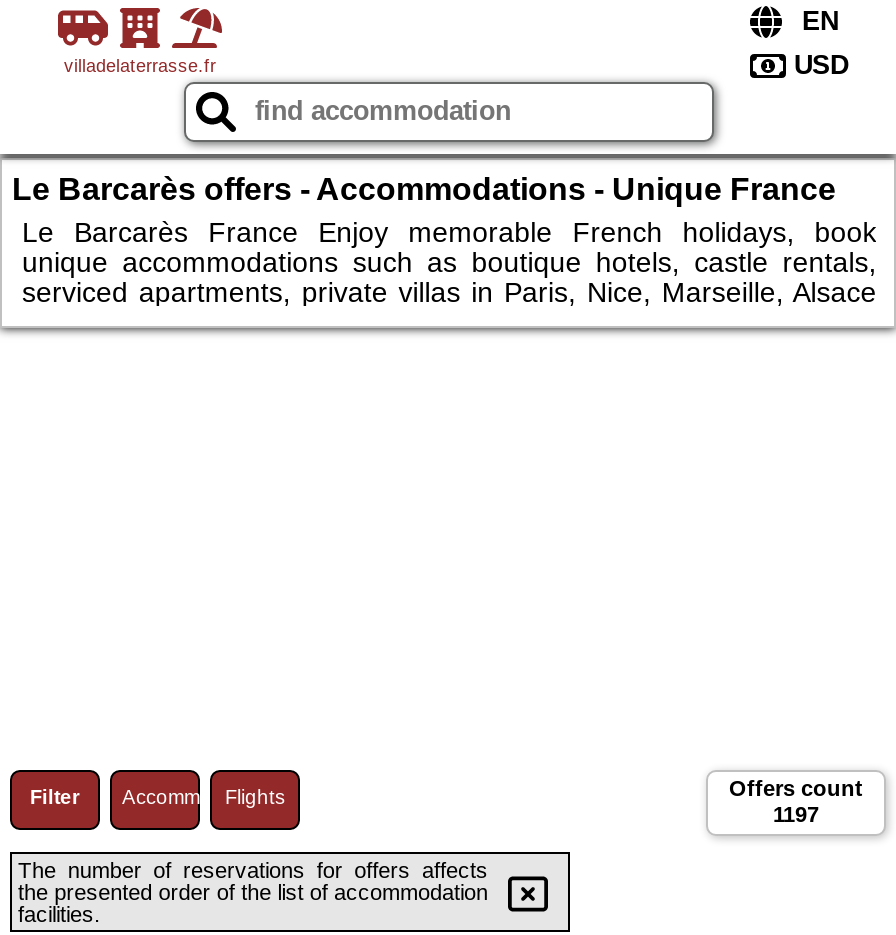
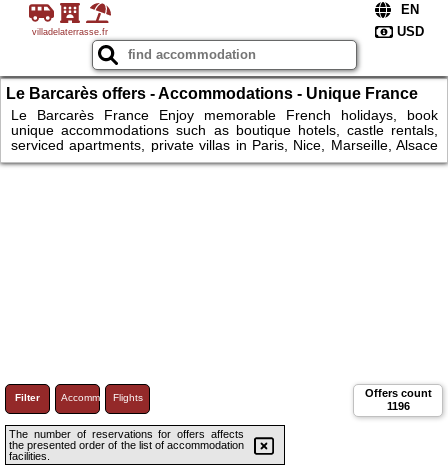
- 1197
+ 1196
